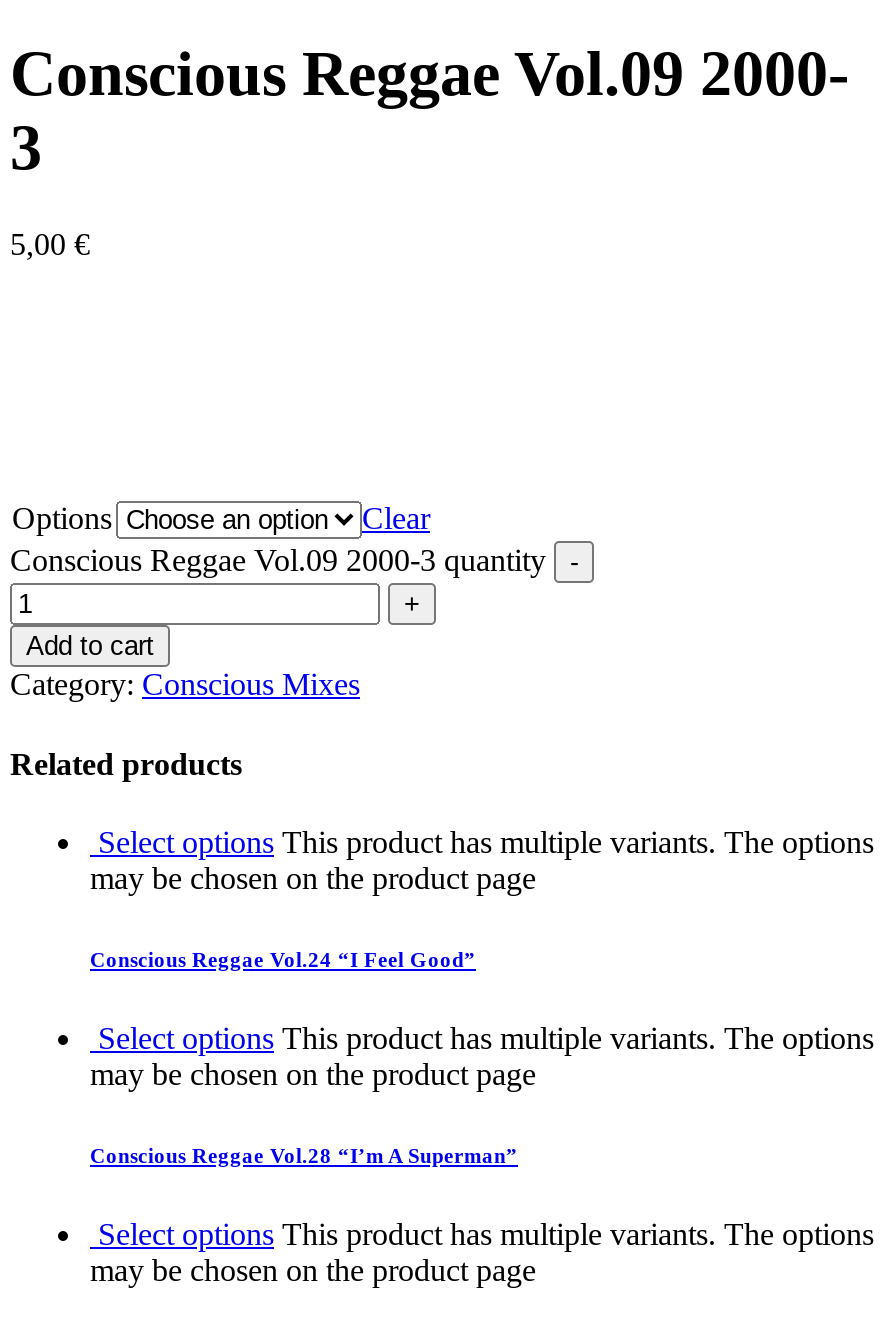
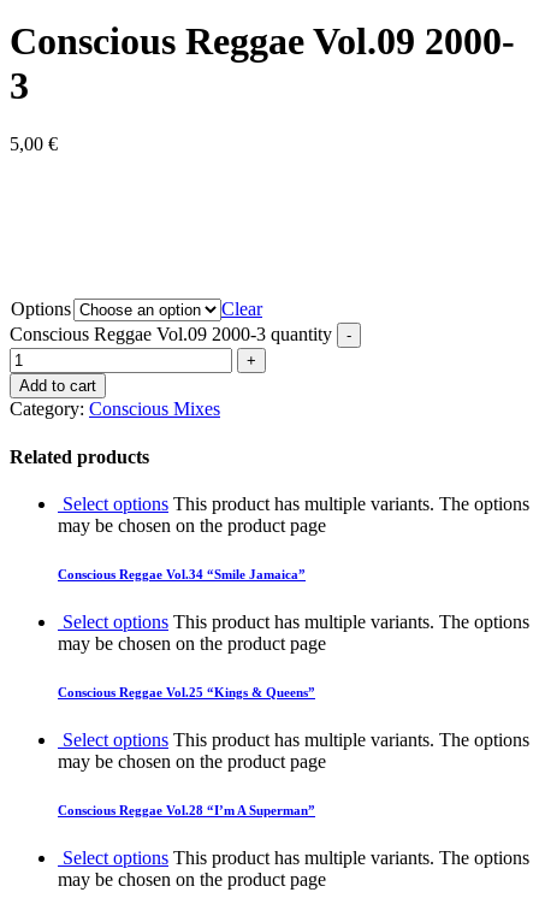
- Conscious Reggae Vol.24 “I Feel Good”
+ Conscious Reggae Vol.34 “Smile Jamaica”
+ Select options This product has multiple variants. The options
+ may be chosen on the product page
+ Conscious Reggae Vol.25 “Kings & Queens”
